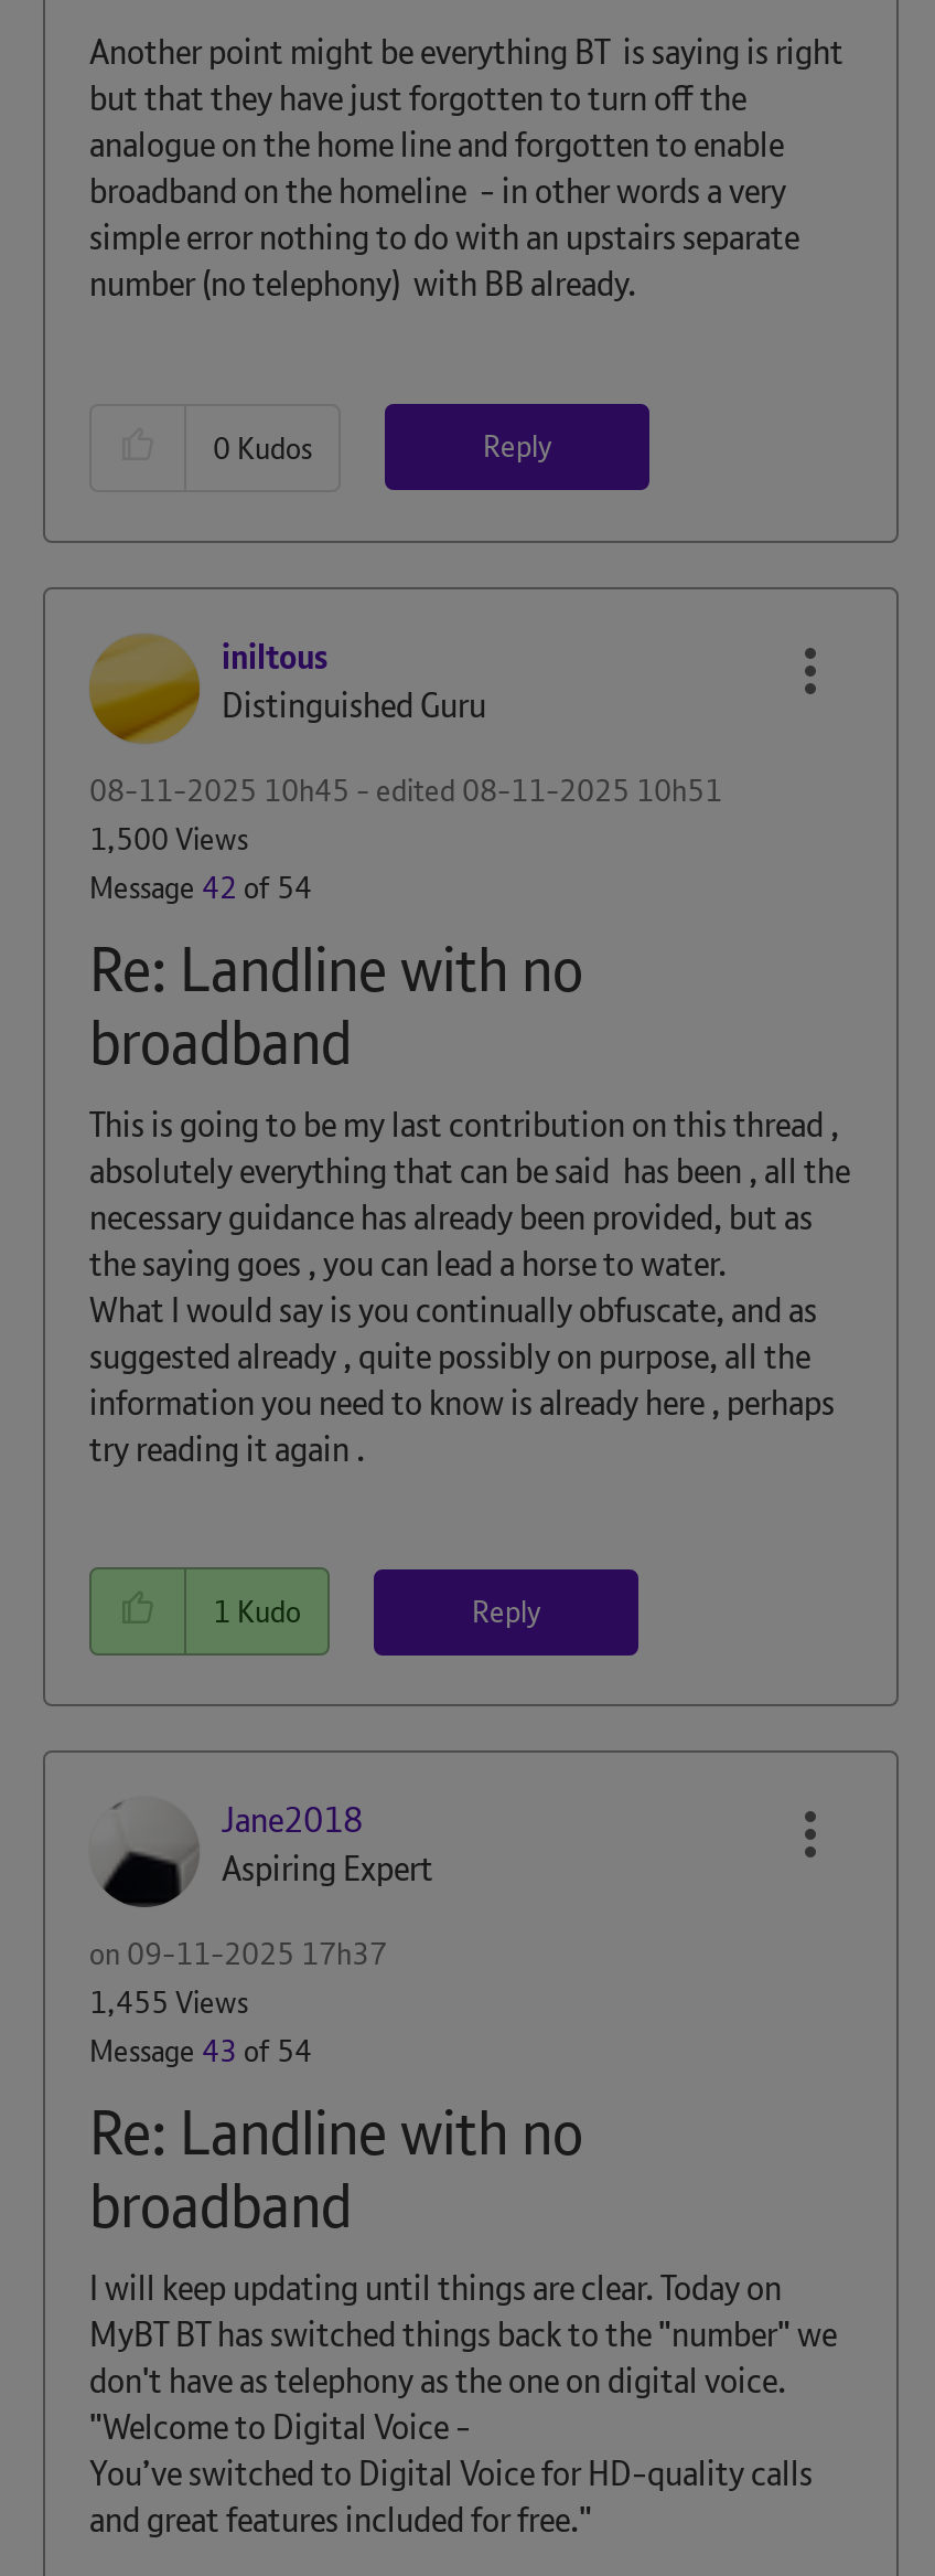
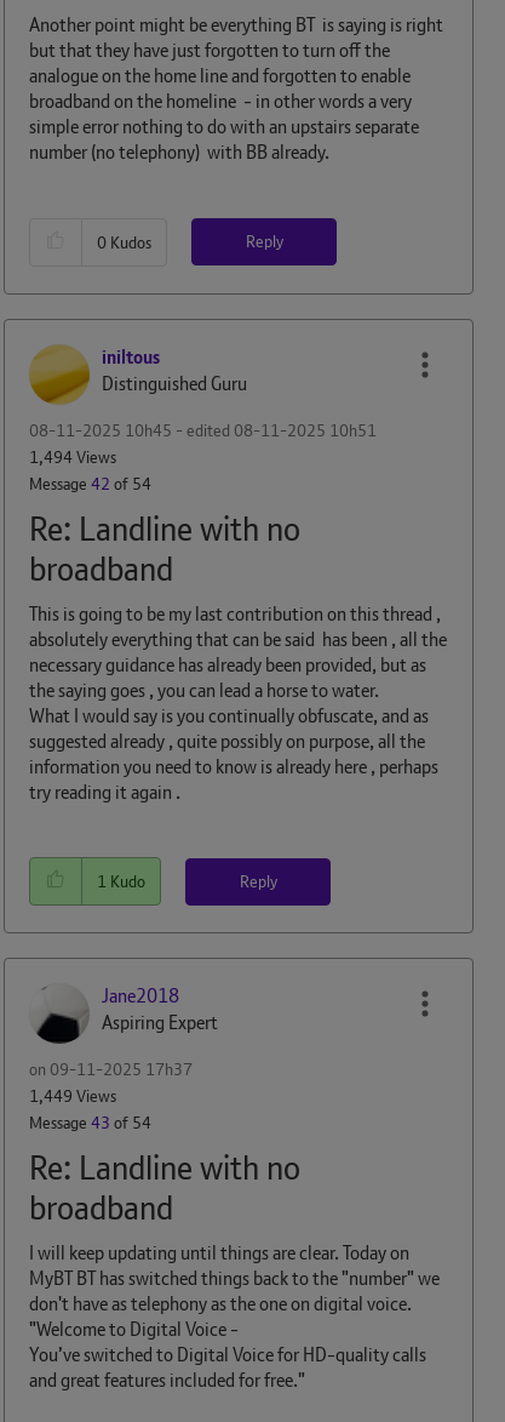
- 1,500 Views
+ 1,494 Views

- 1,455 Views
+ 1,449 Views
